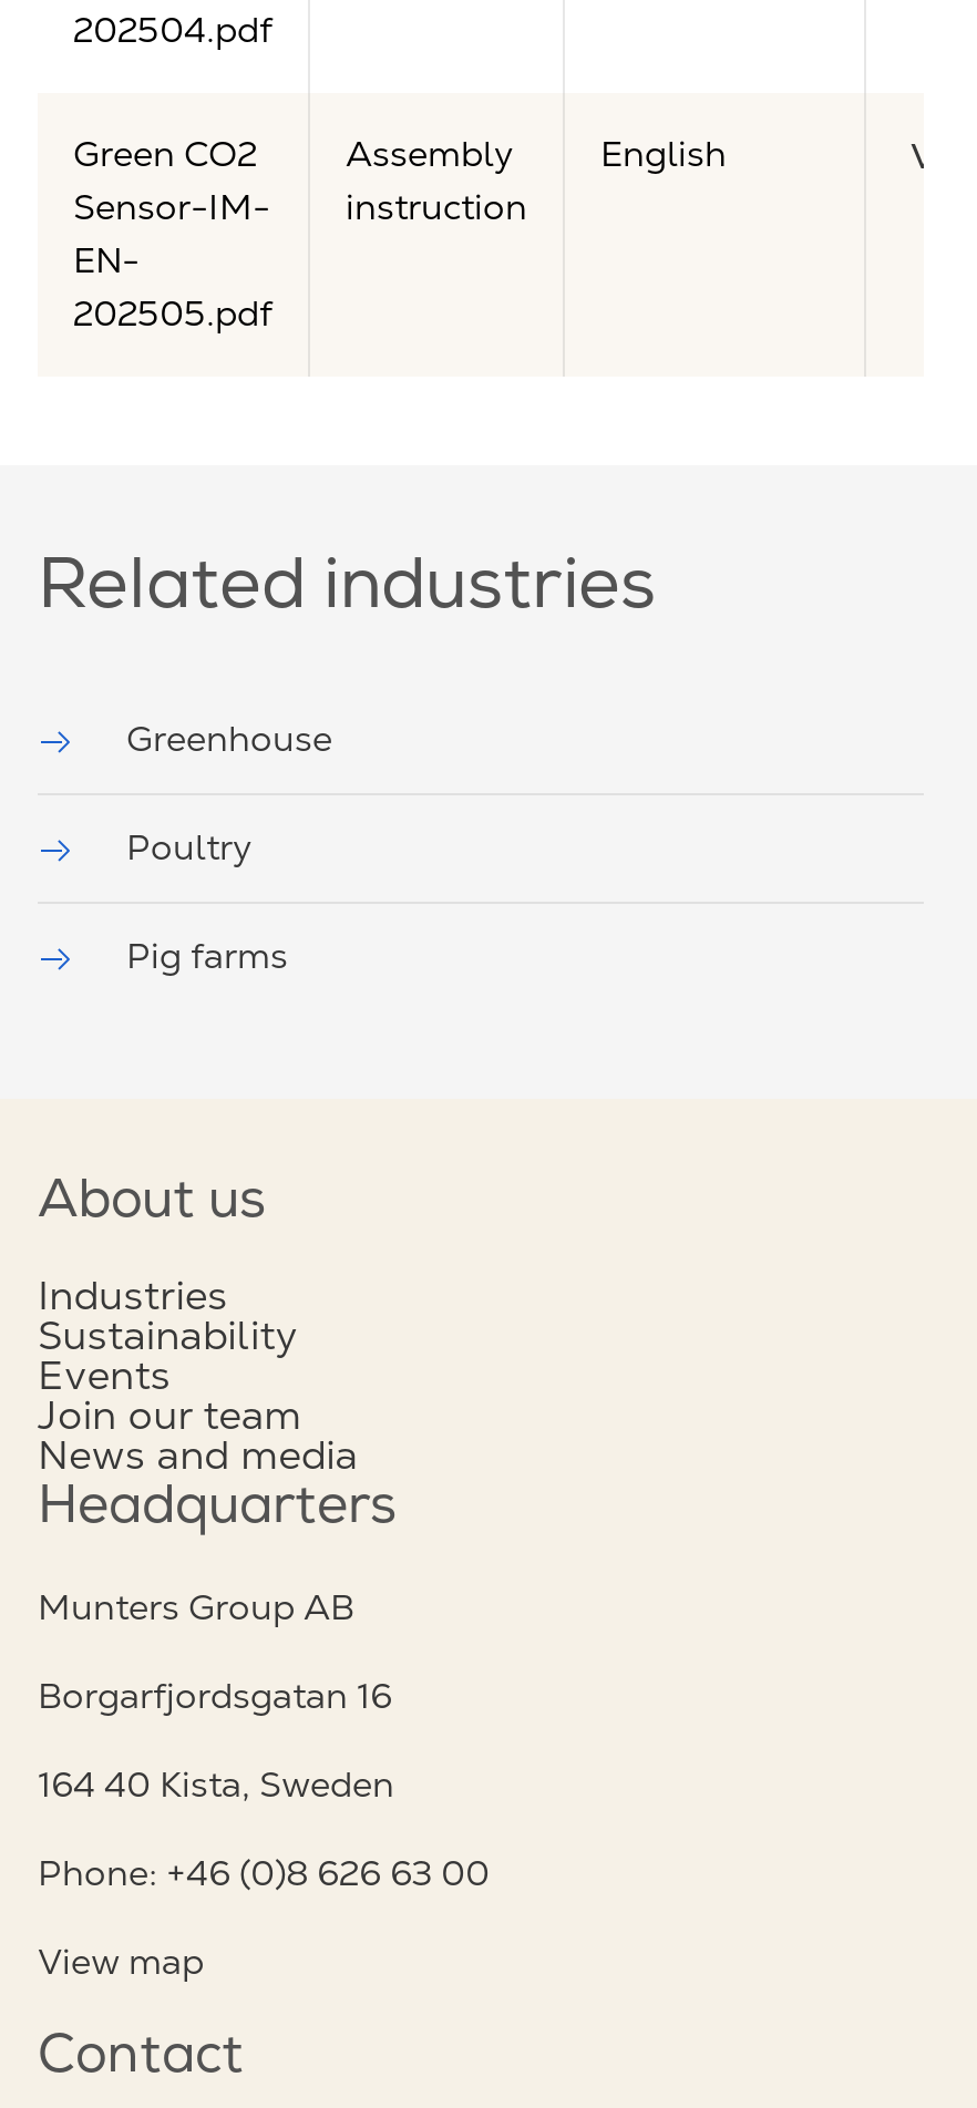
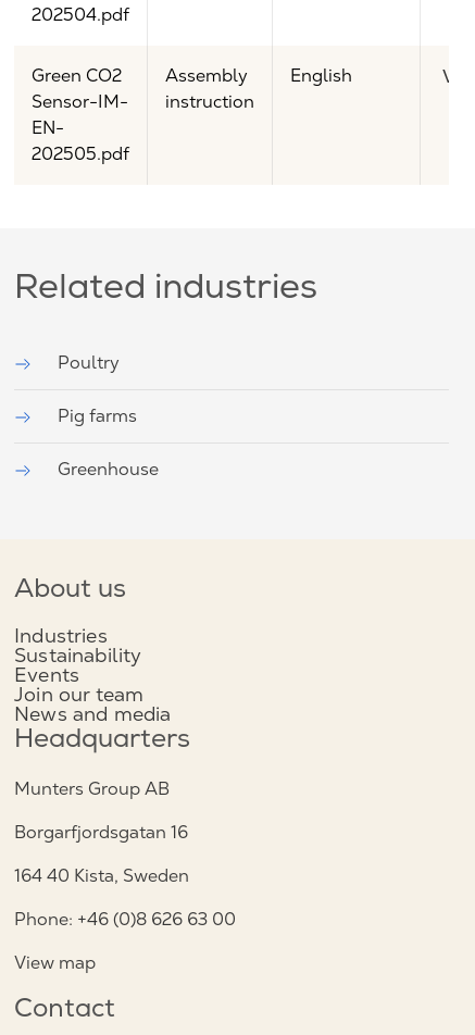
moved down: Greenhouse

moved up: Poultry | Pig farms
